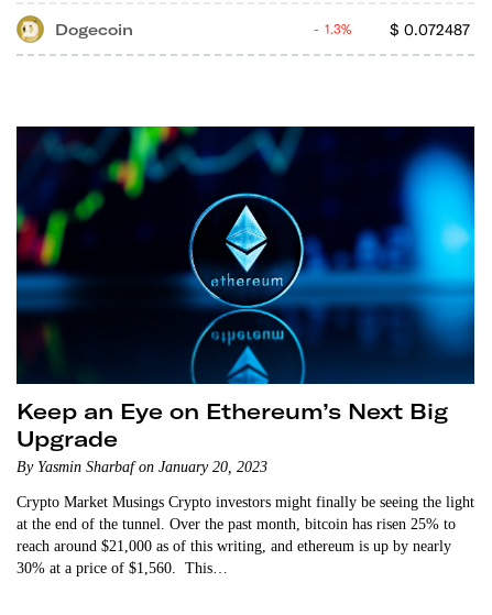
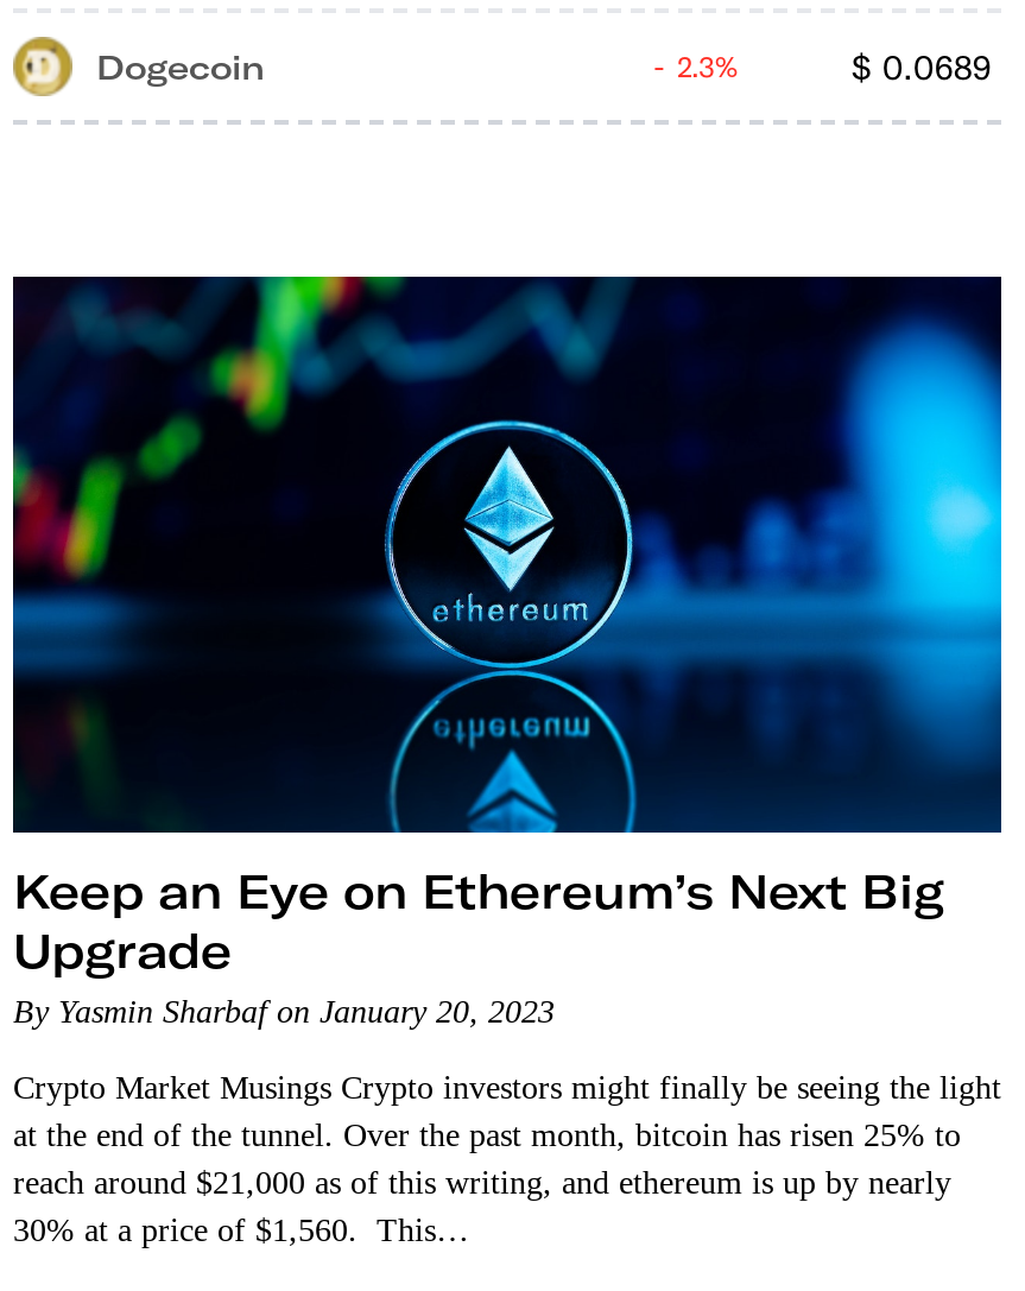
- 1.3%
+ 2.3%

- $ 0.072487
+ $ 0.0689
